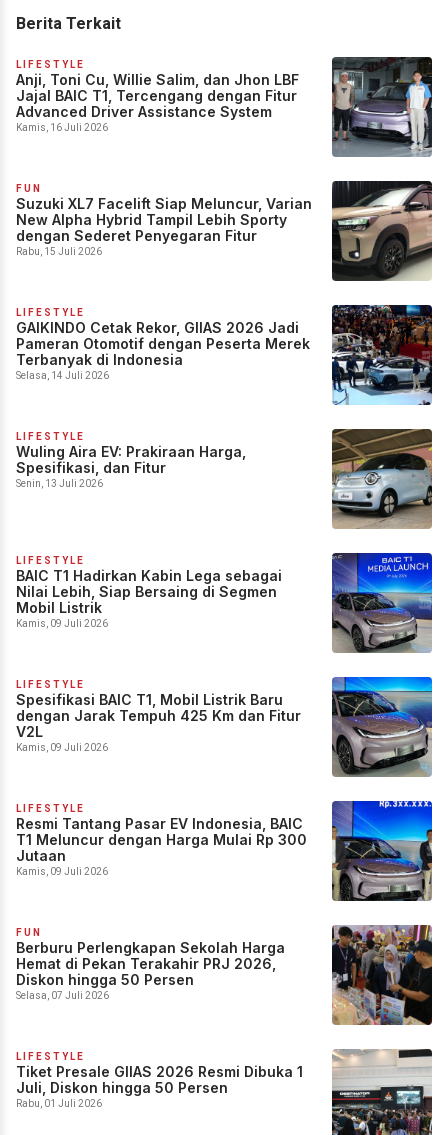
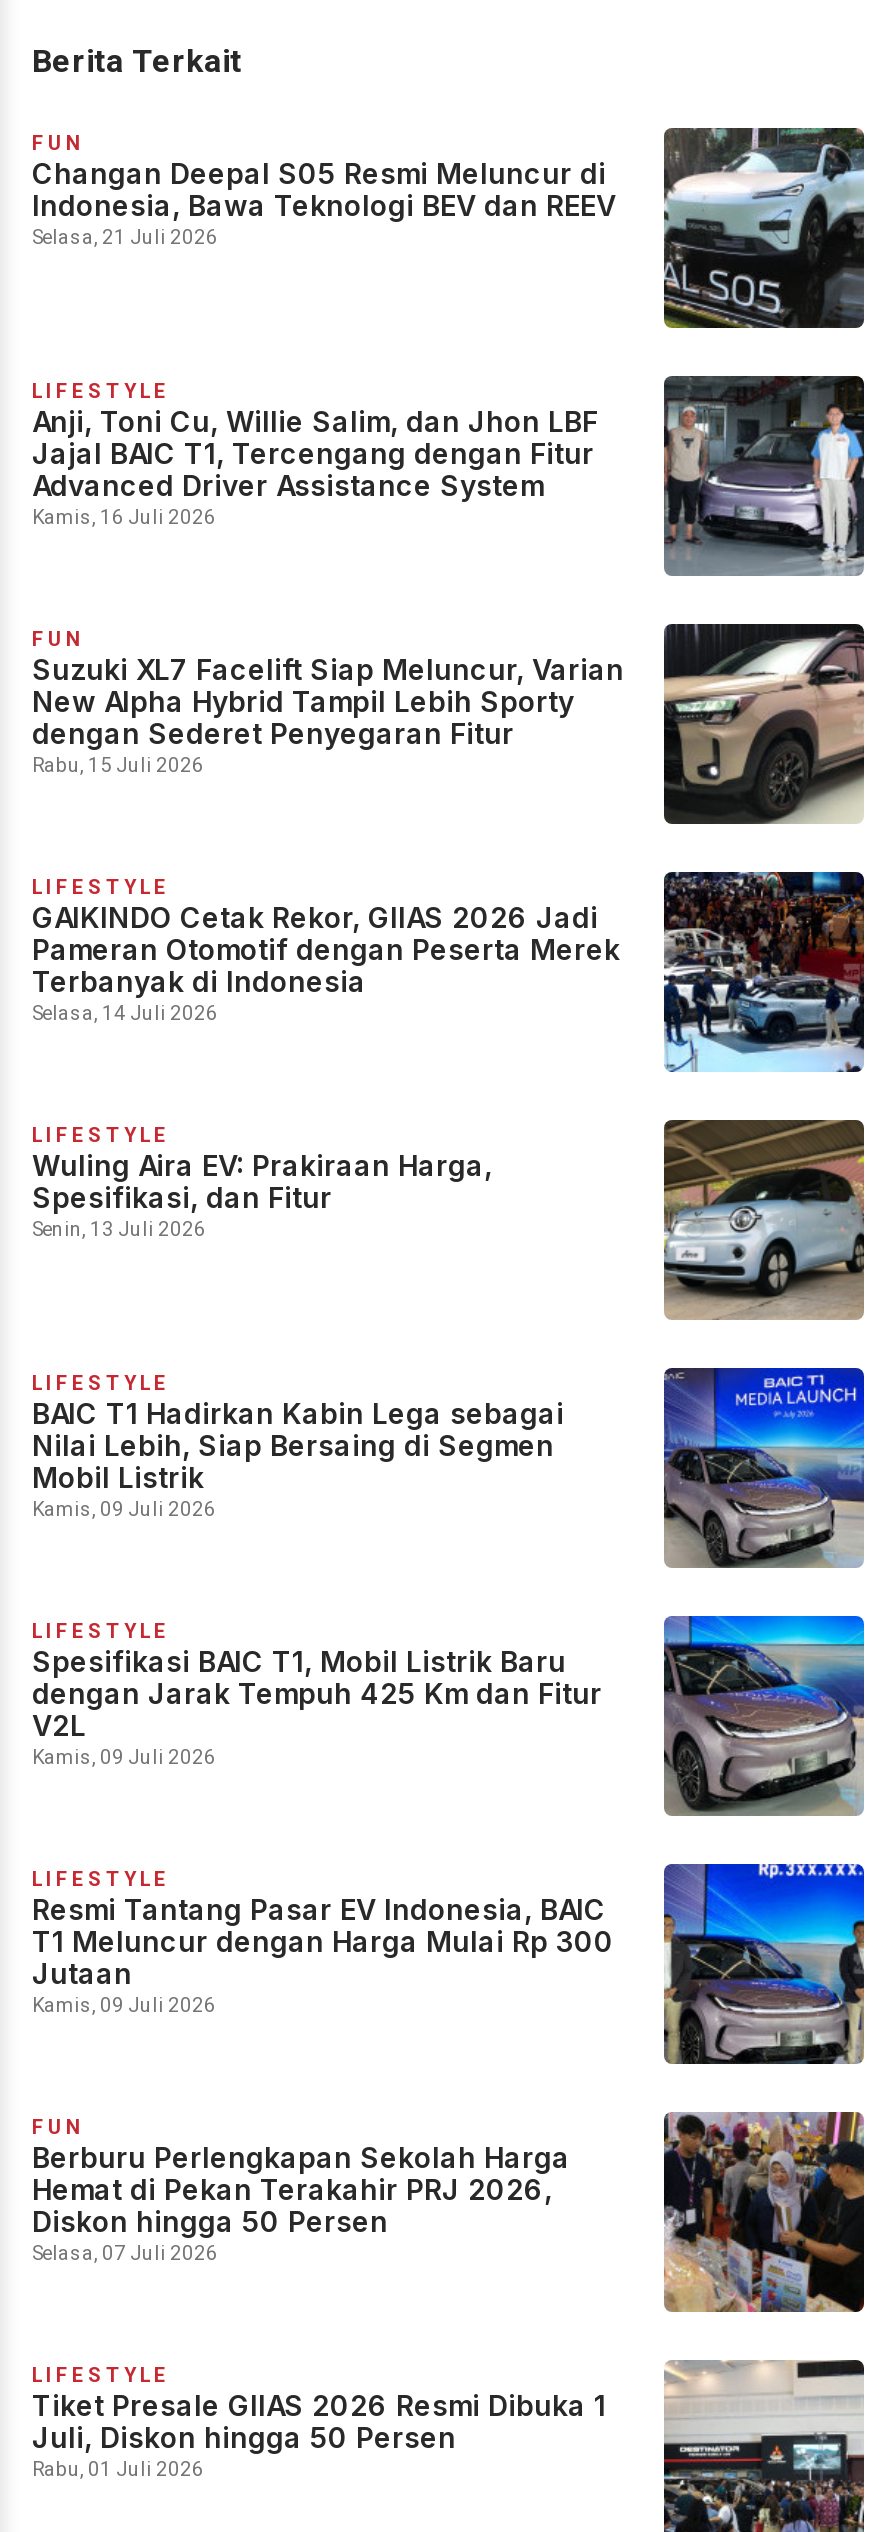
+ [image]
+ FUN
+ Changan Deepal S05 Resmi Meluncur di
+ Indonesia, Bawa Teknologi BEV dan REEV
+ Selasa, 21 Juli 2026
